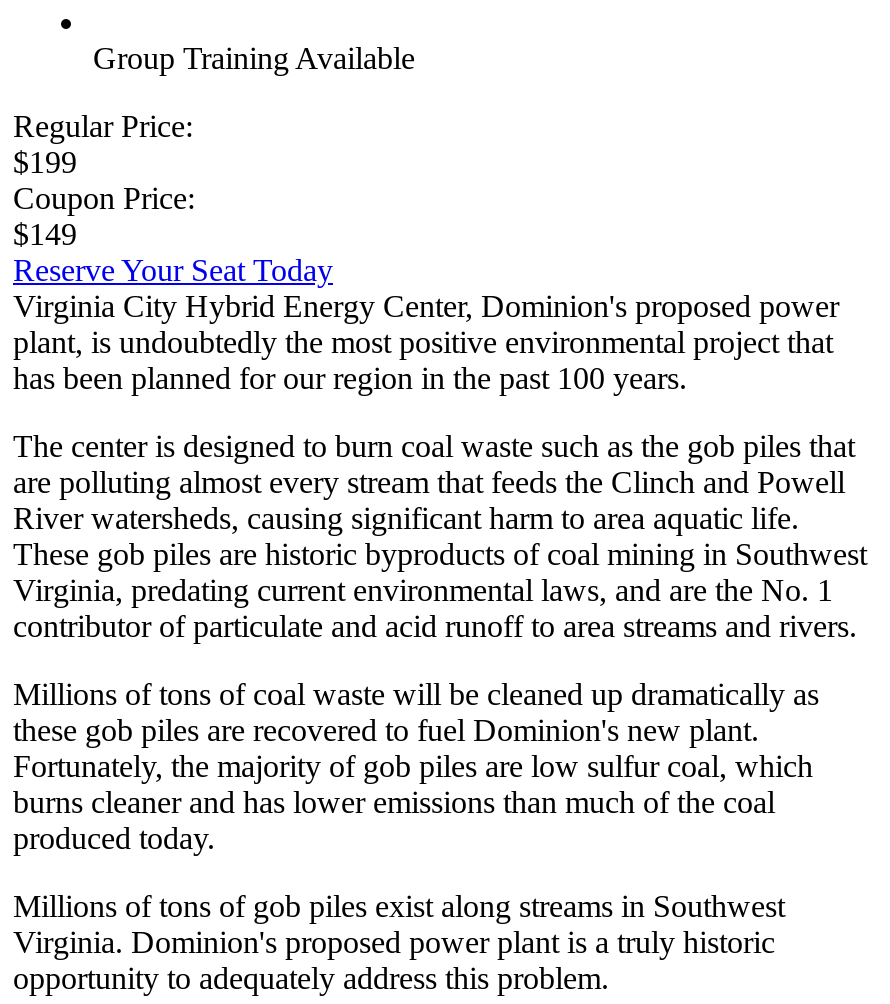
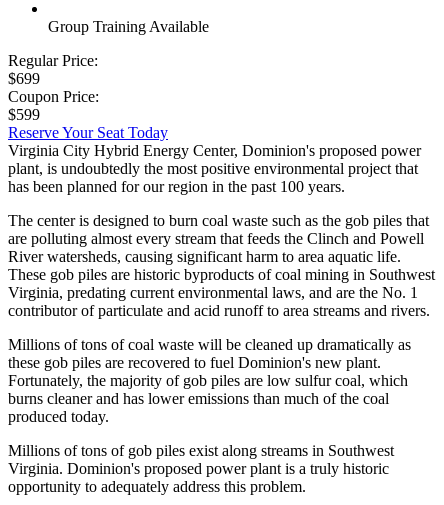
- $199
+ $699

- $149
+ $599
